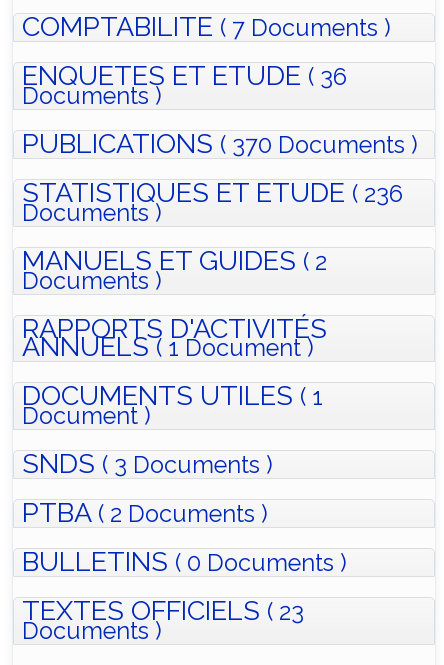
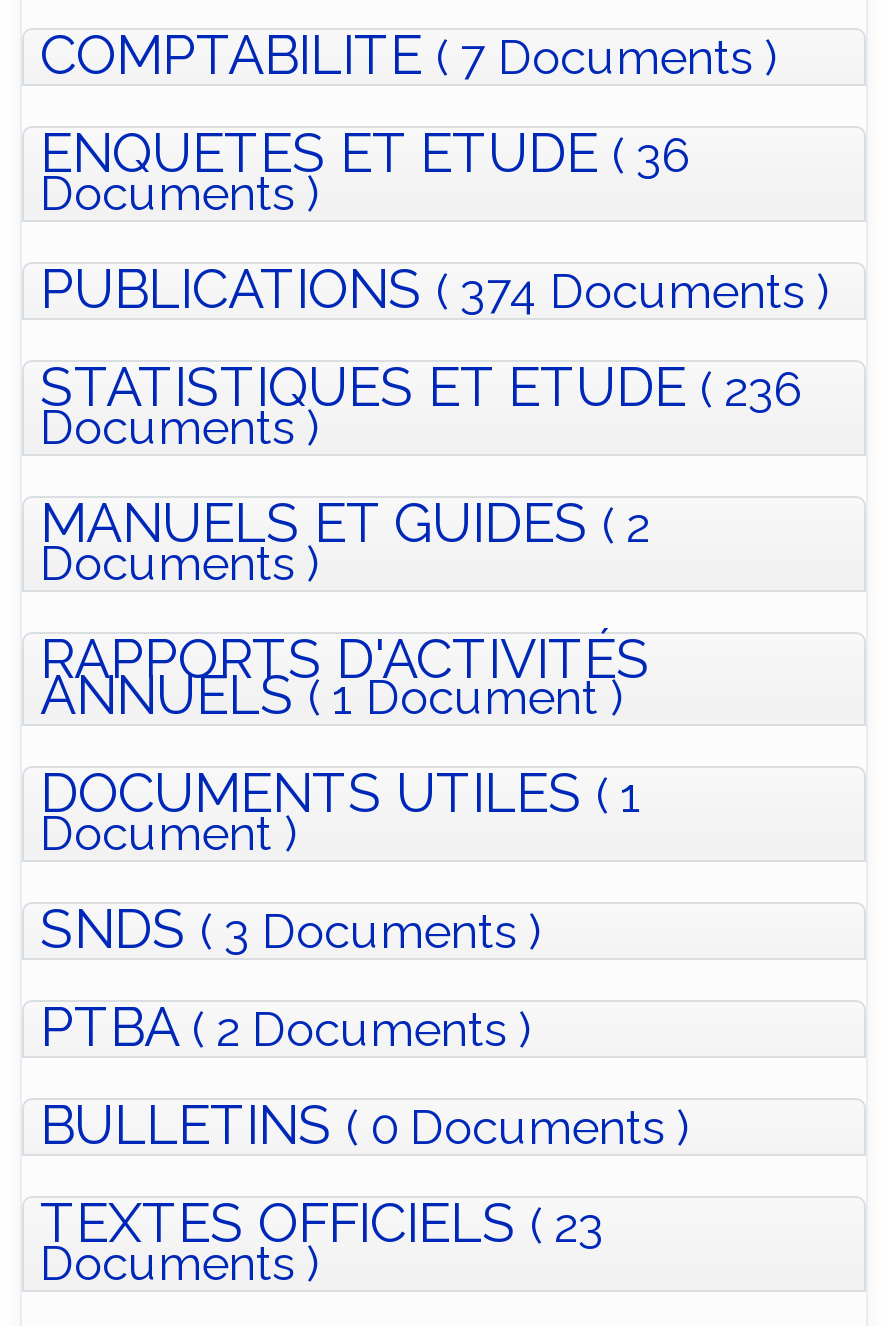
- PUBLICATIONS ( 370 Documents )
+ PUBLICATIONS ( 374 Documents )
